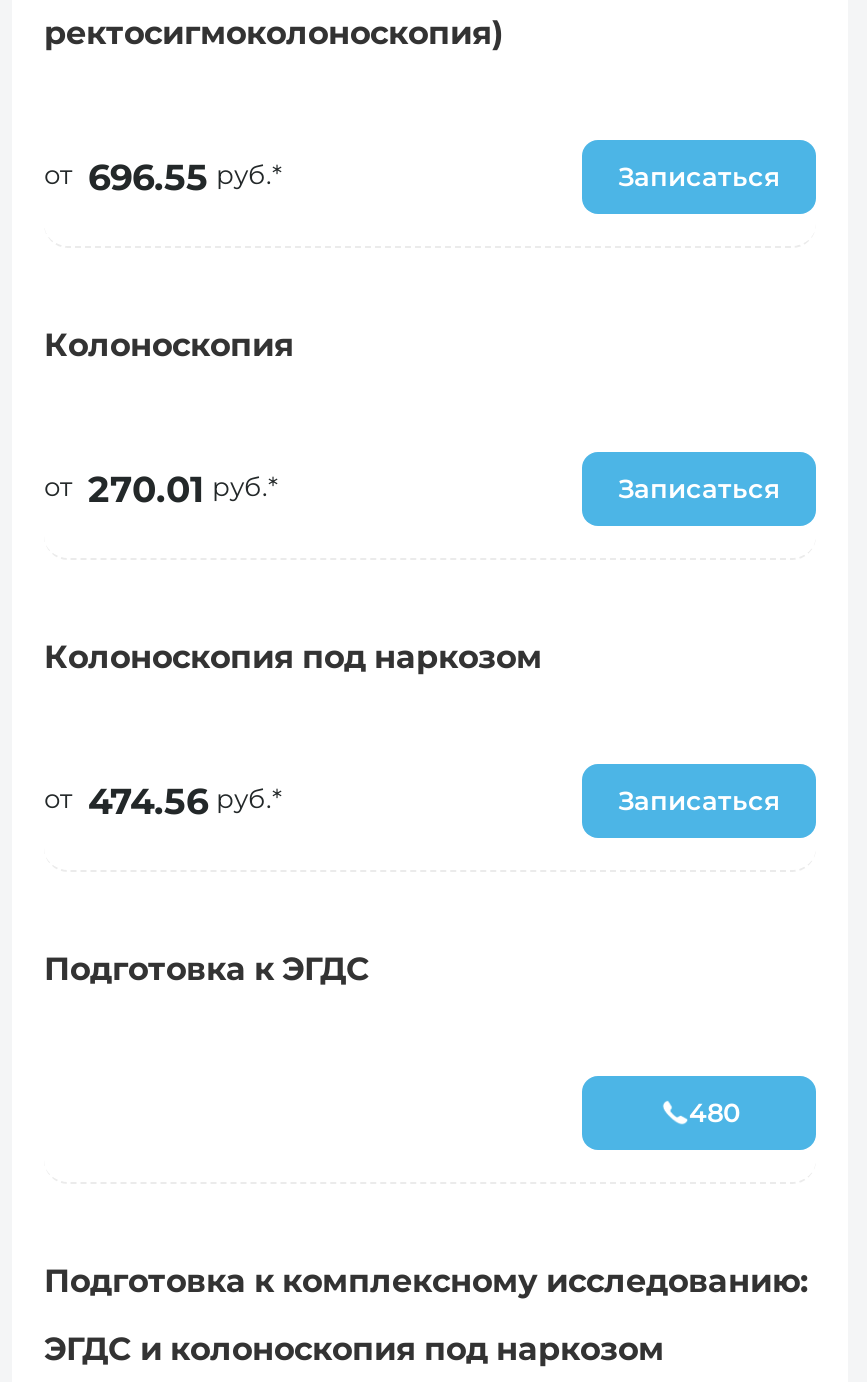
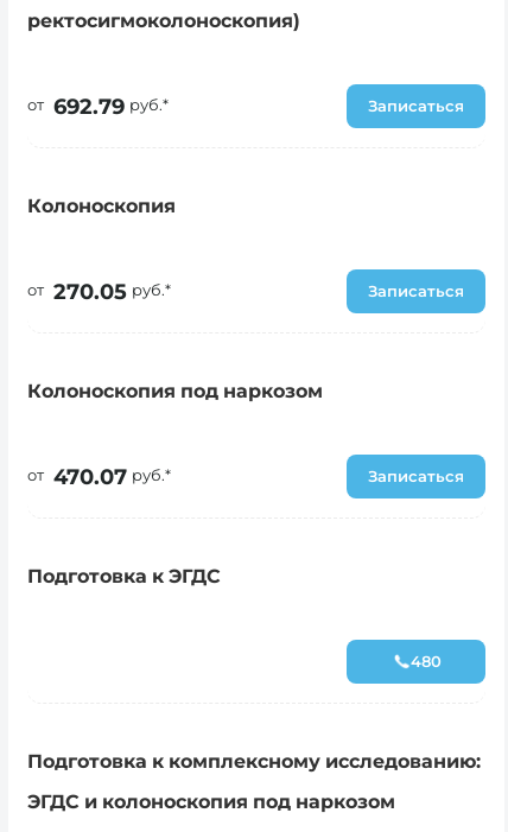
- от 696.55 руб.*
+ от 692.79 руб.*

- от 270.01 руб.*
+ от 270.05 руб.*

- от 474.56 руб.*
+ от 470.07 руб.*
